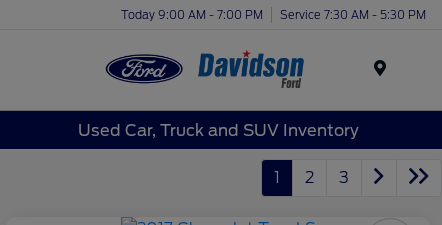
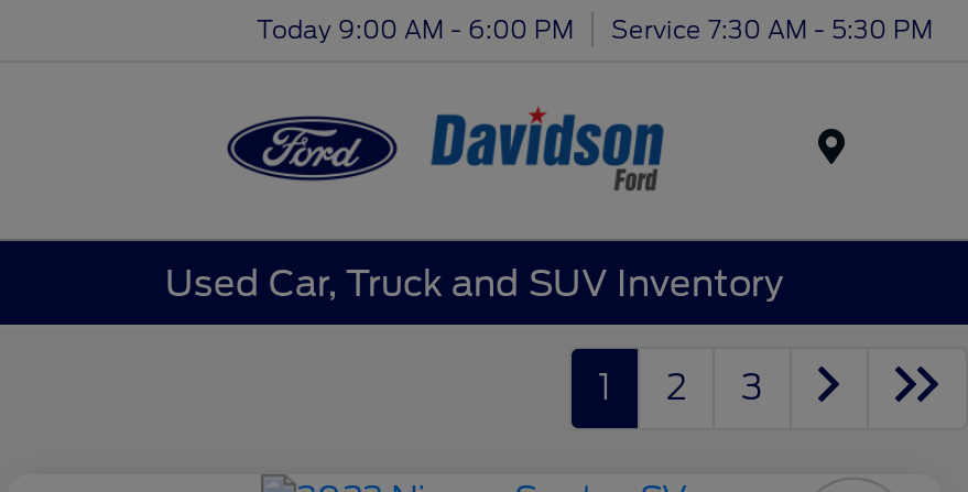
- Today 9:00 AM - 7:00 PM Service 7:30 AM - 5:30 PM
+ Today 9:00 AM - 6:00 PM Service 7:30 AM - 5:30 PM
